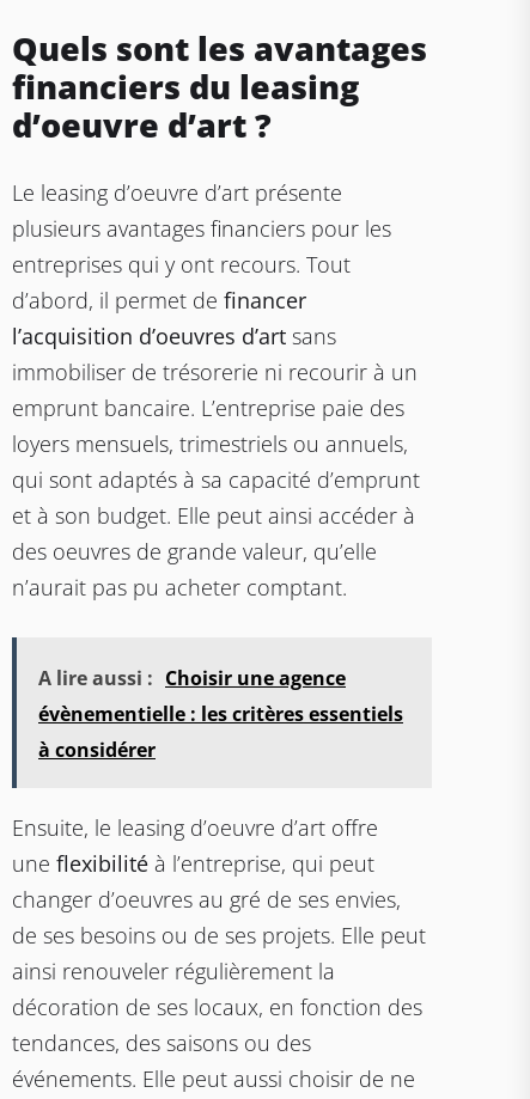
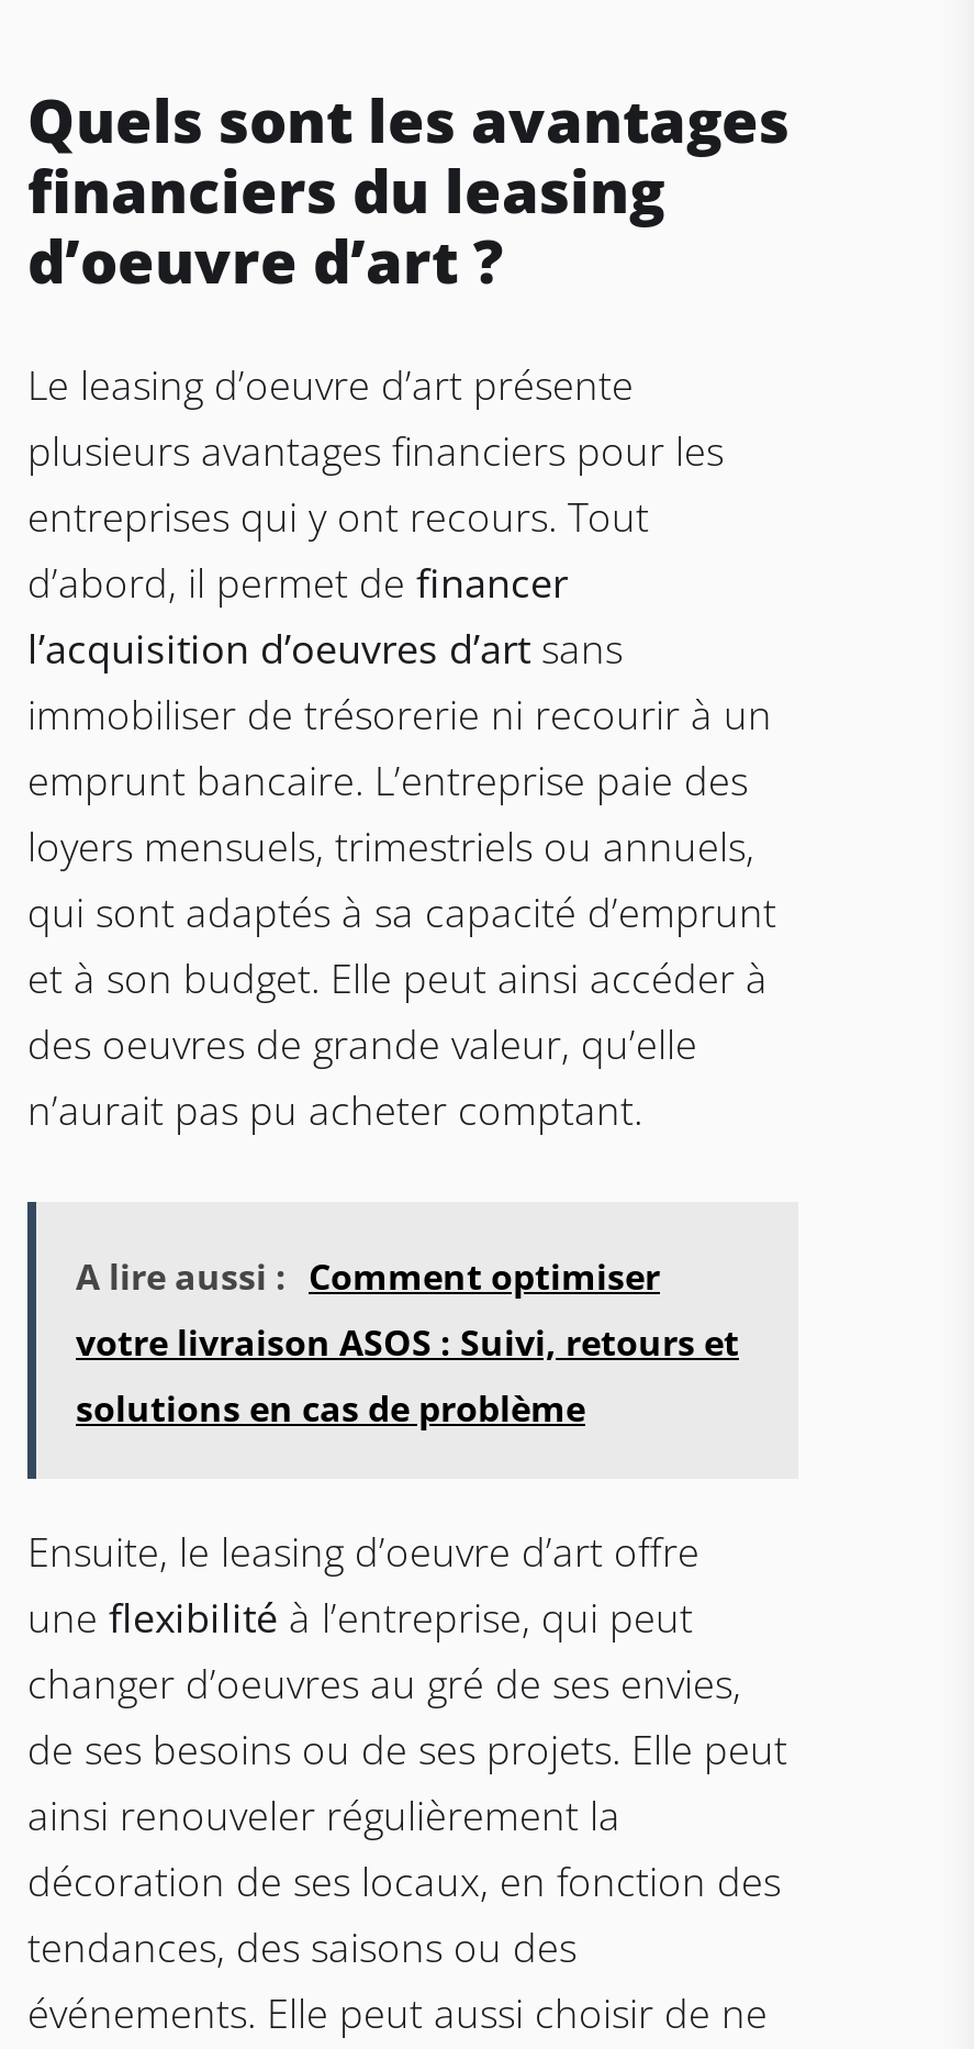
- A lire aussi : Choisir une agence
- évènementielle : les critères essentiels
- à considérer
+ A lire aussi : Comment optimiser
+ votre livraison ASOS : Suivi, retours et
+ solutions en cas de problème
